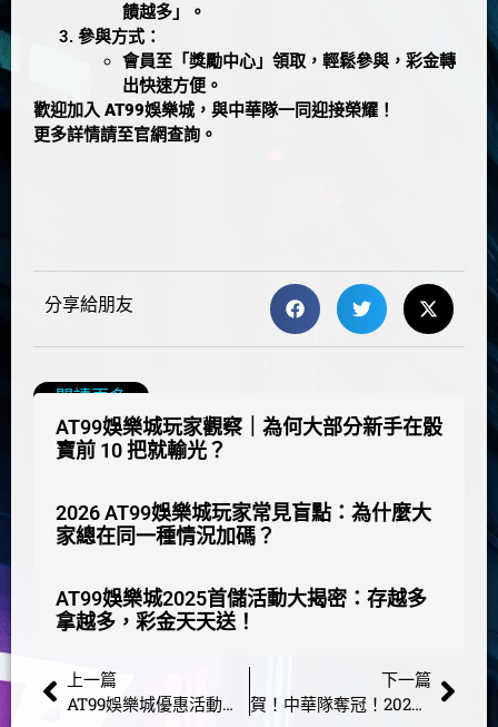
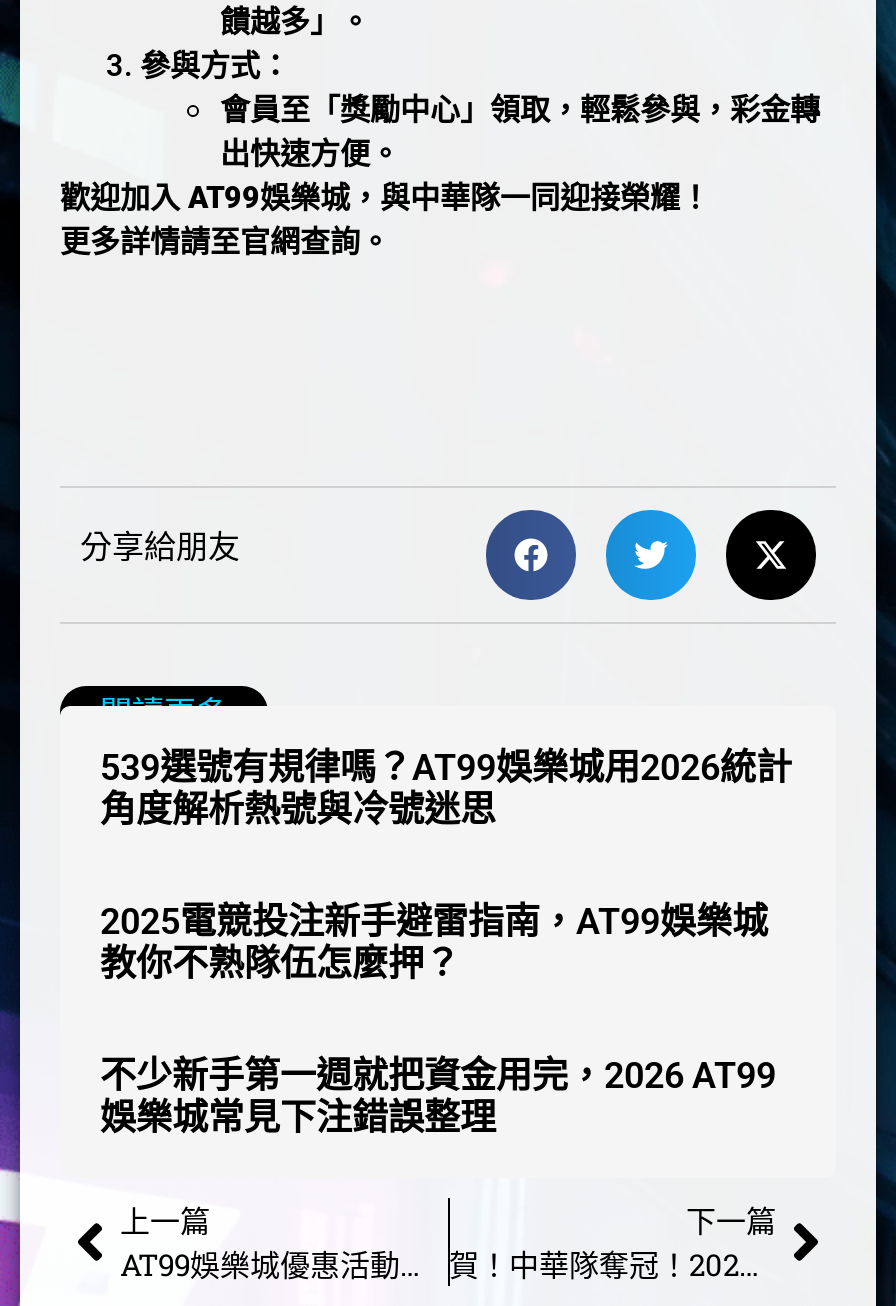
- AT99娛樂城玩家觀察｜為何大部分新手在骰
- 寶前 10 把就輸光？
+ 539選號有規律嗎？AT99娛樂城用2026統計
+ 角度解析熱號與冷號迷思

- 2026 AT99娛樂城玩家常見盲點：為什麼大
- 家總在同一種情況加碼？
+ 2025電競投注新手避雷指南，AT99娛樂城
+ 教你不熟隊伍怎麼押？

- AT99娛樂城2025首儲活動大揭密：存越多
- 拿越多，彩金天天送！
+ 不少新手第一週就把資金用完，2026 AT99
+ 娛樂城常見下注錯誤整理
